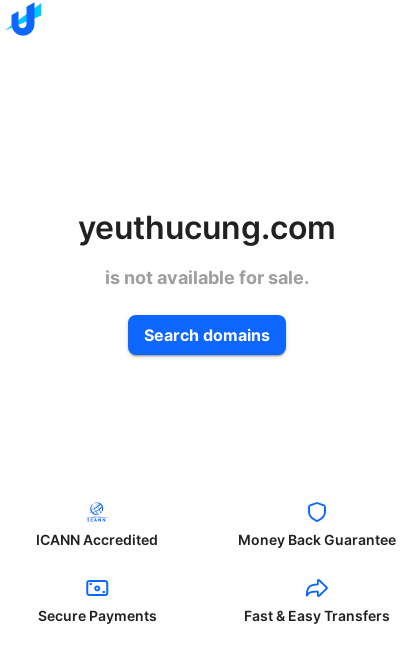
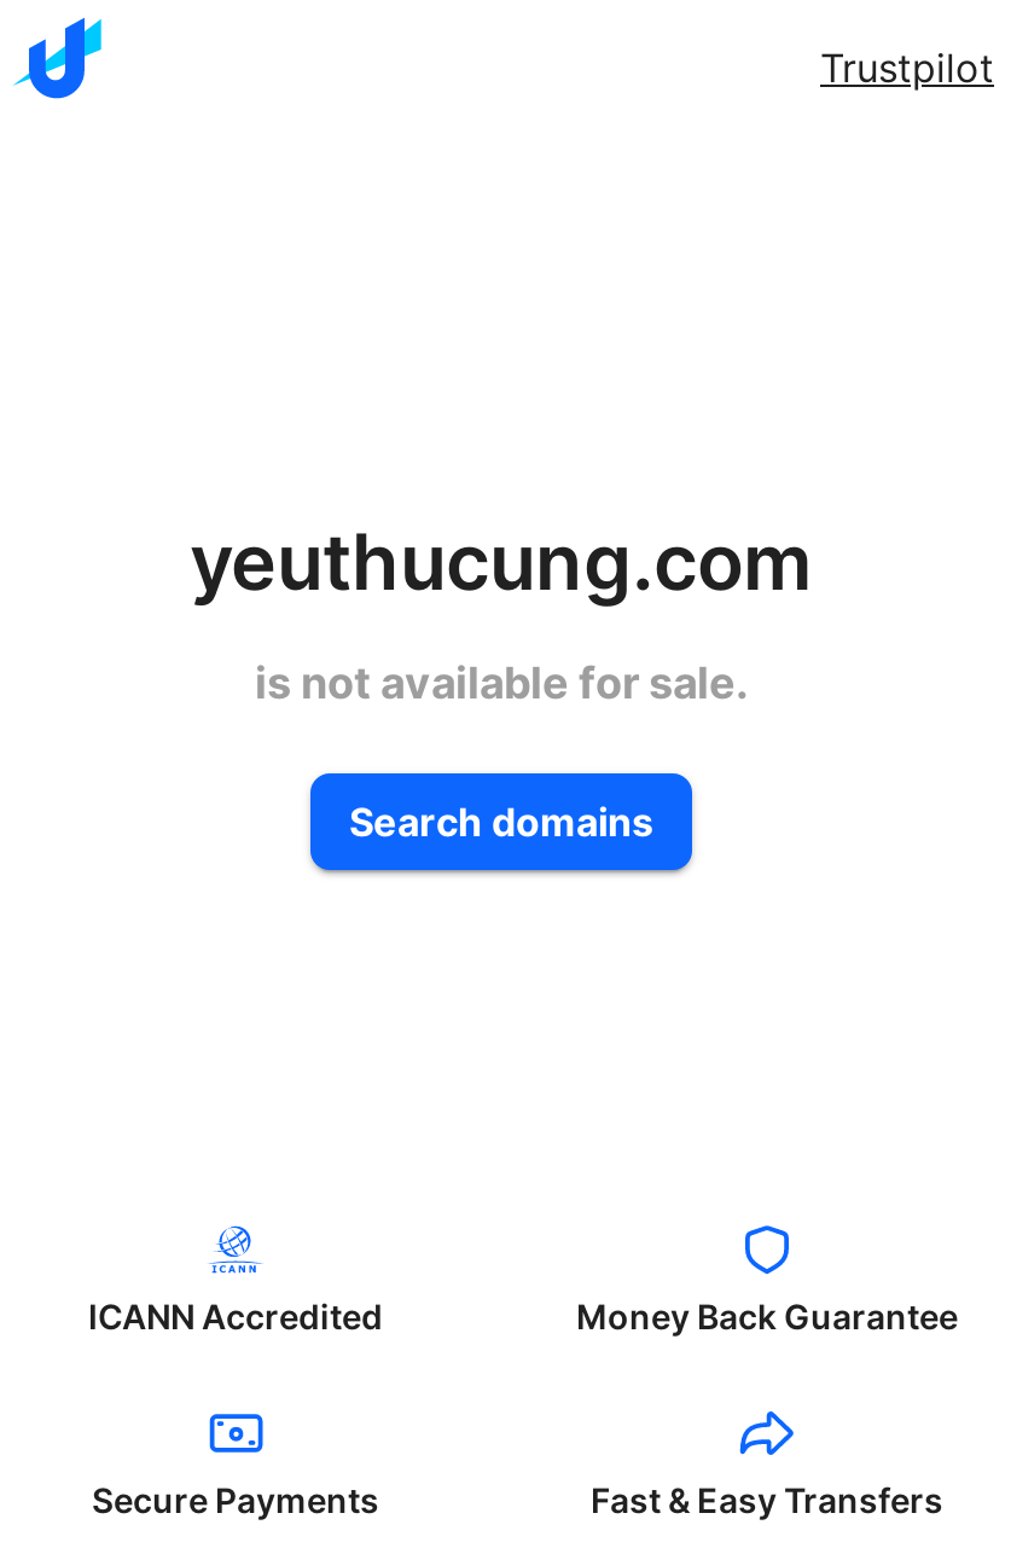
+ Trustpilot
